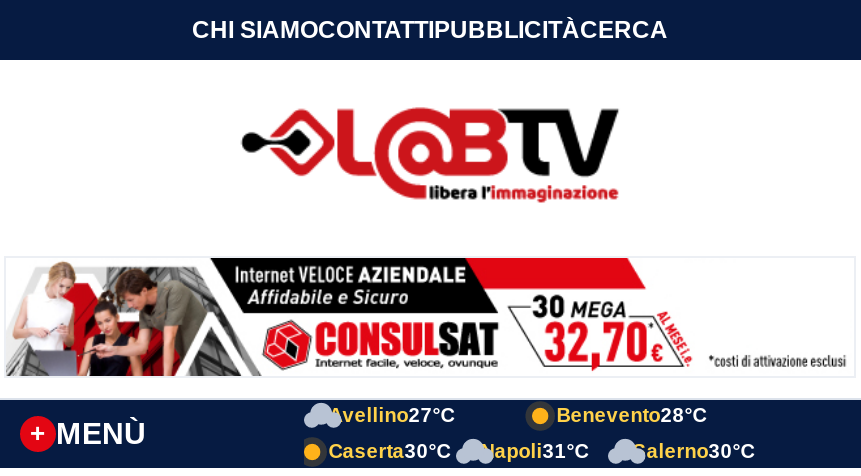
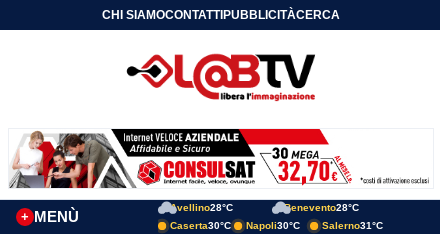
- Avellino27°C
+ Avellino28°C

- Napoli31°C
+ Napoli30°C

- Salerno30°C
+ Salerno31°C
